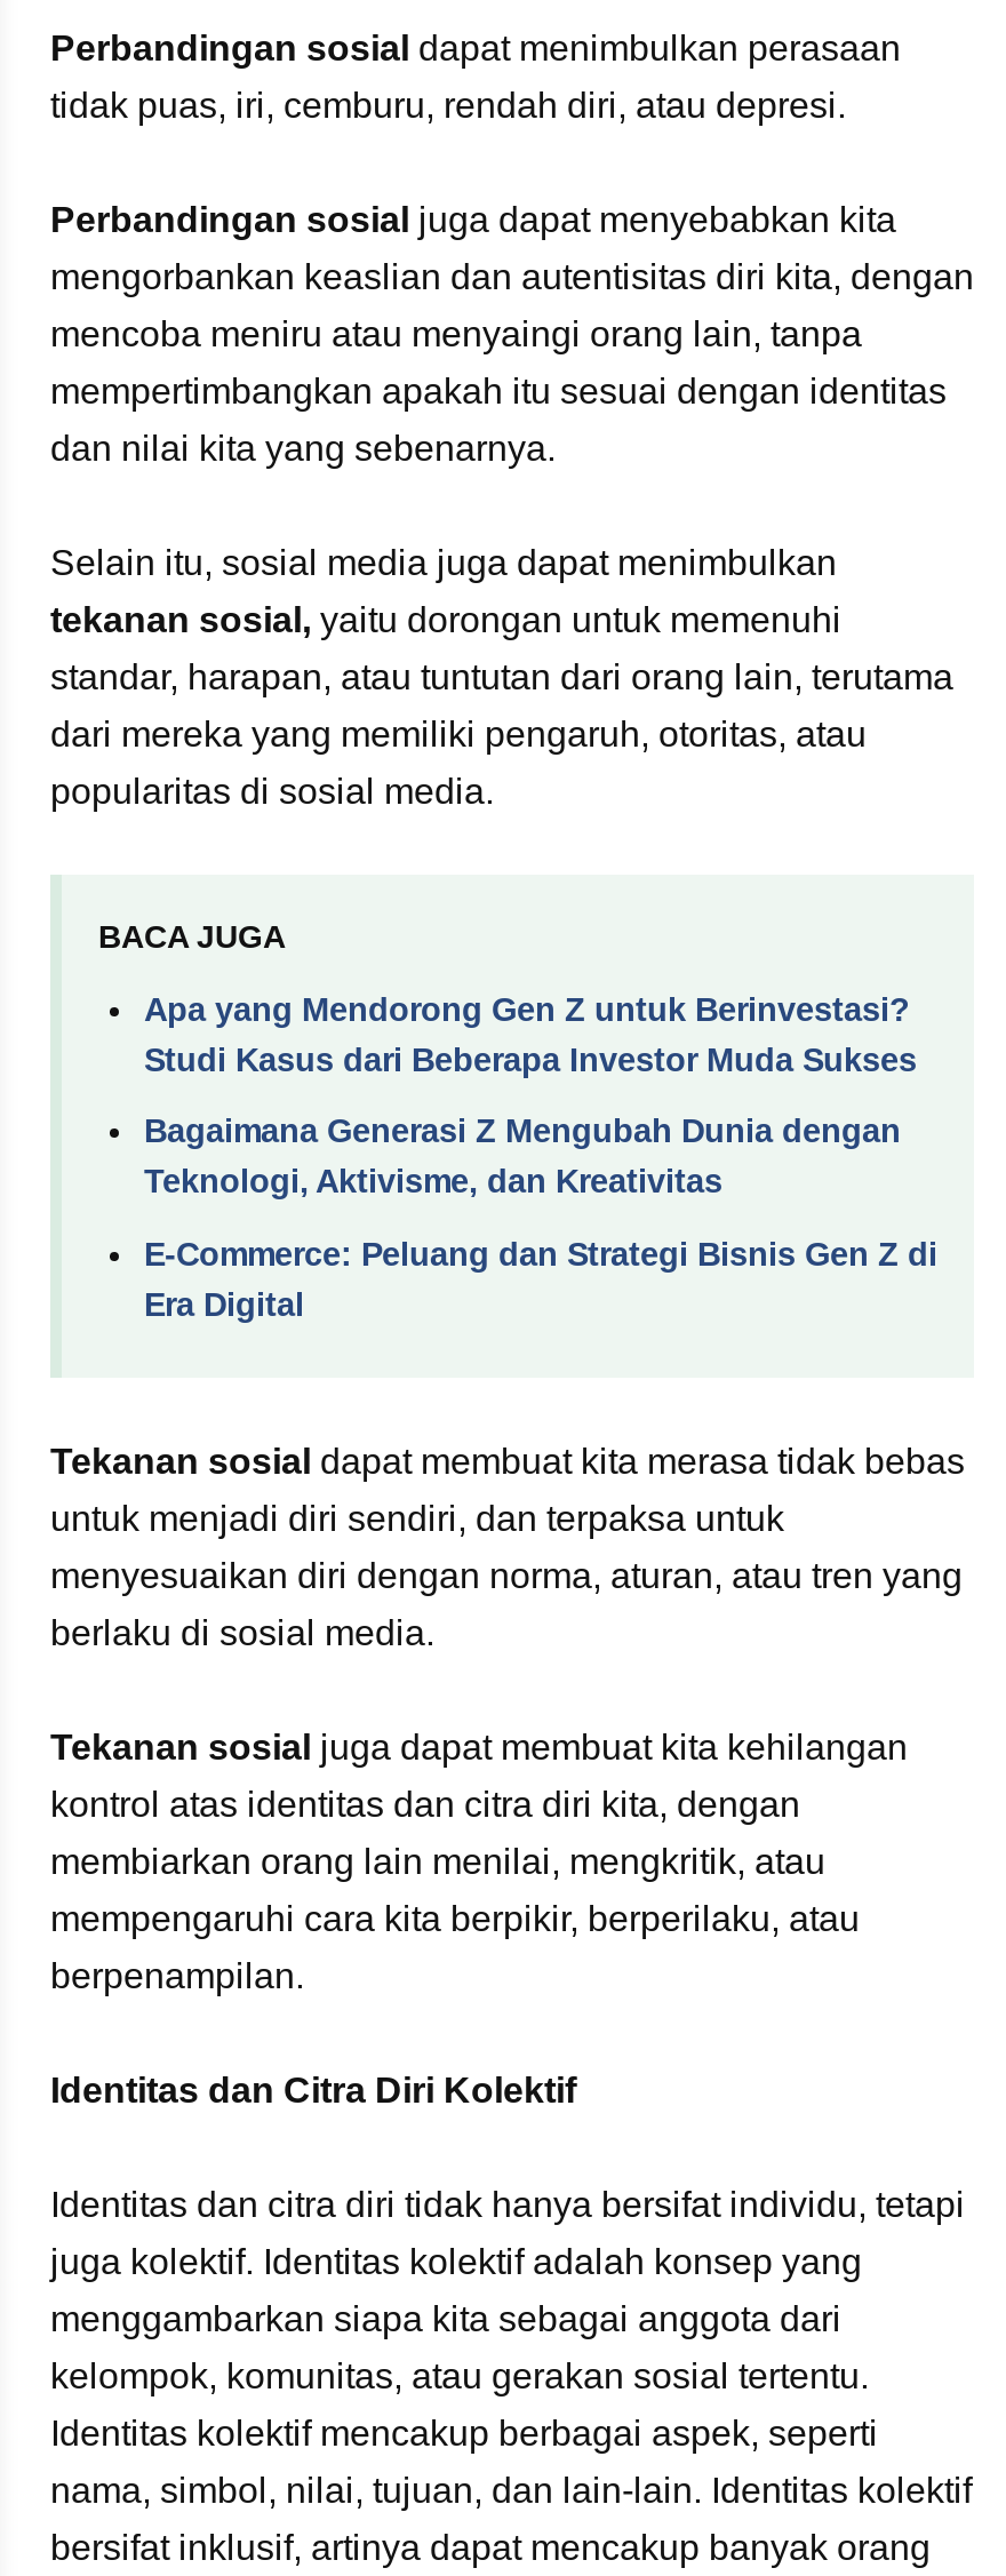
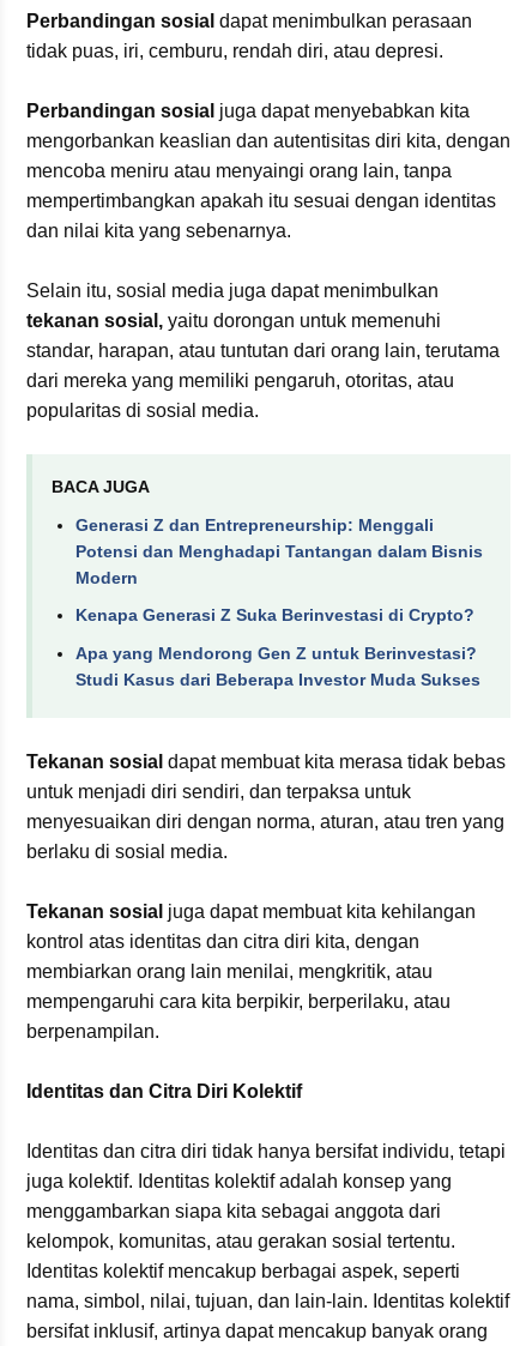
+ Generasi Z dan Entrepreneurship: Menggali
+ Potensi dan Menghadapi Tantangan dalam Bisnis
+ Modern
+ Kenapa Generasi Z Suka Berinvestasi di Crypto?

moved down: Apa yang Mendorong Gen Z untuk Berinvestasi? | Studi Kasus dari Beberapa Investor Muda Sukses

- Bagaimana Generasi Z Mengubah Dunia dengan
- Teknologi, Aktivisme, dan Kreativitas
- E-Commerce: Peluang dan Strategi Bisnis Gen Z di
- Era Digital
